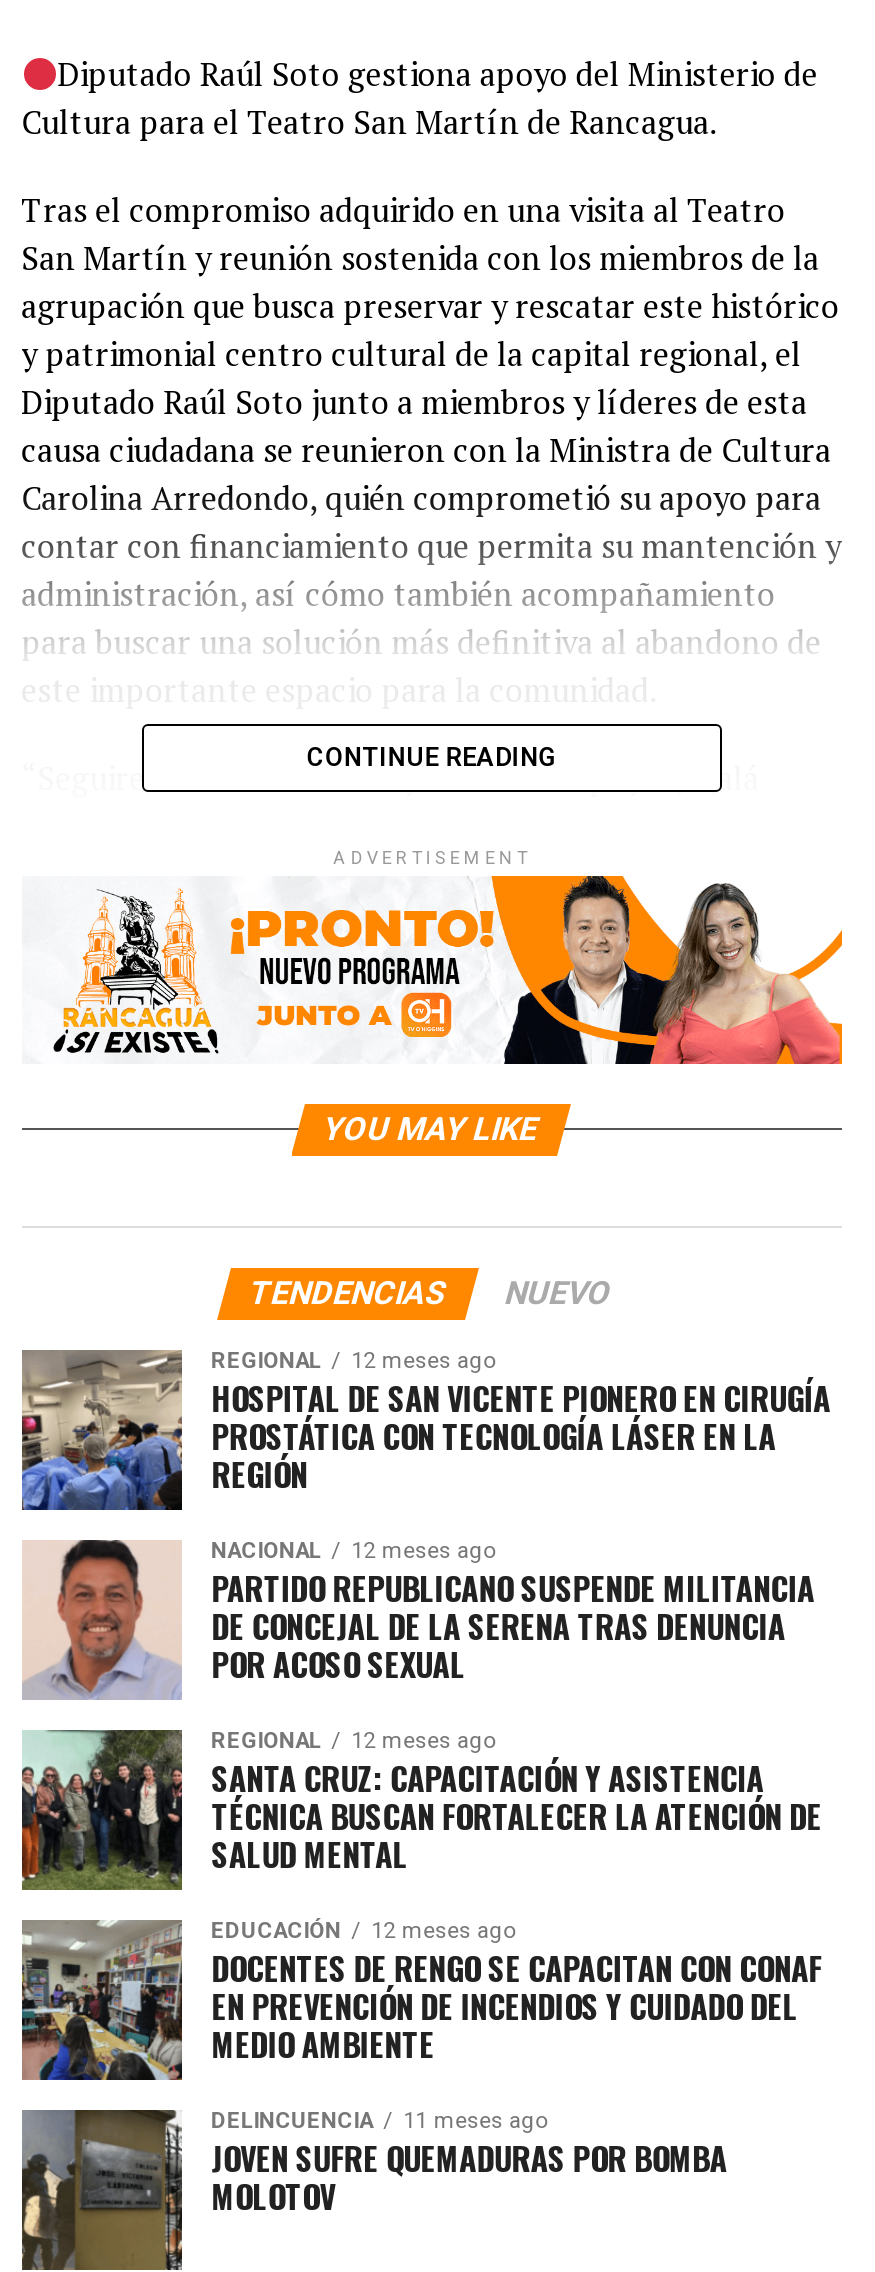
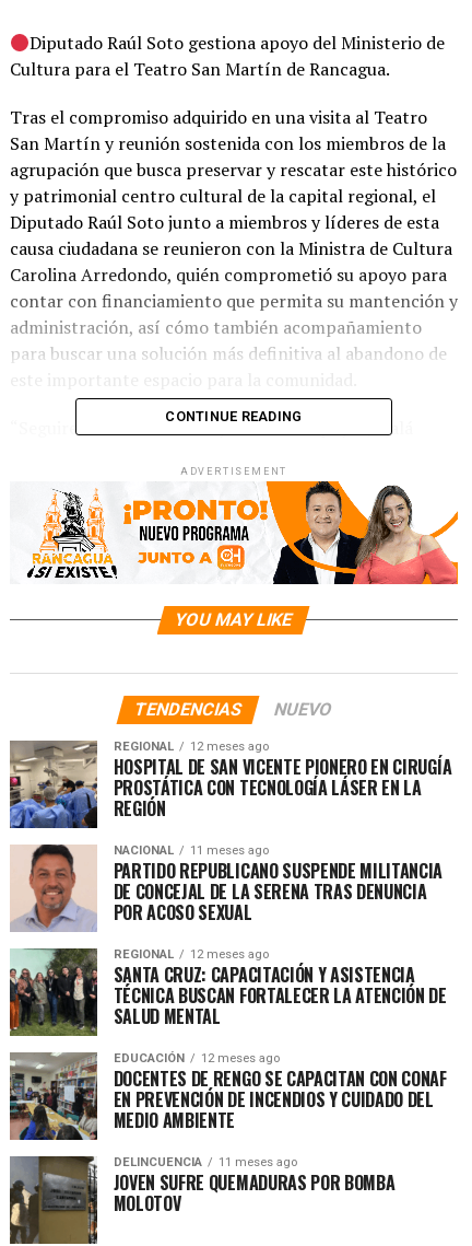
- NACIONAL 12 meses ago
+ NACIONAL 11 meses ago
